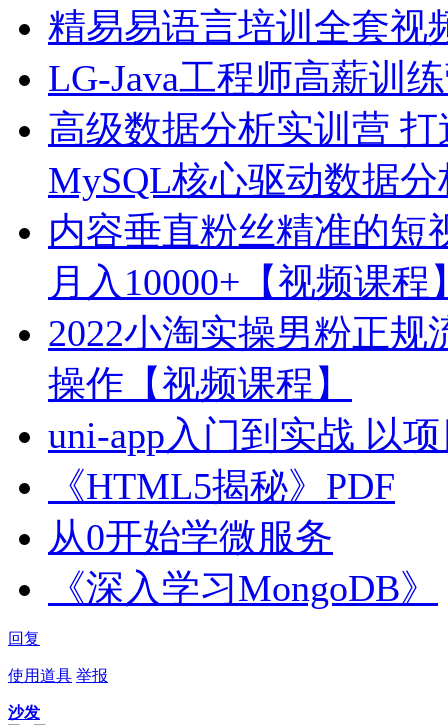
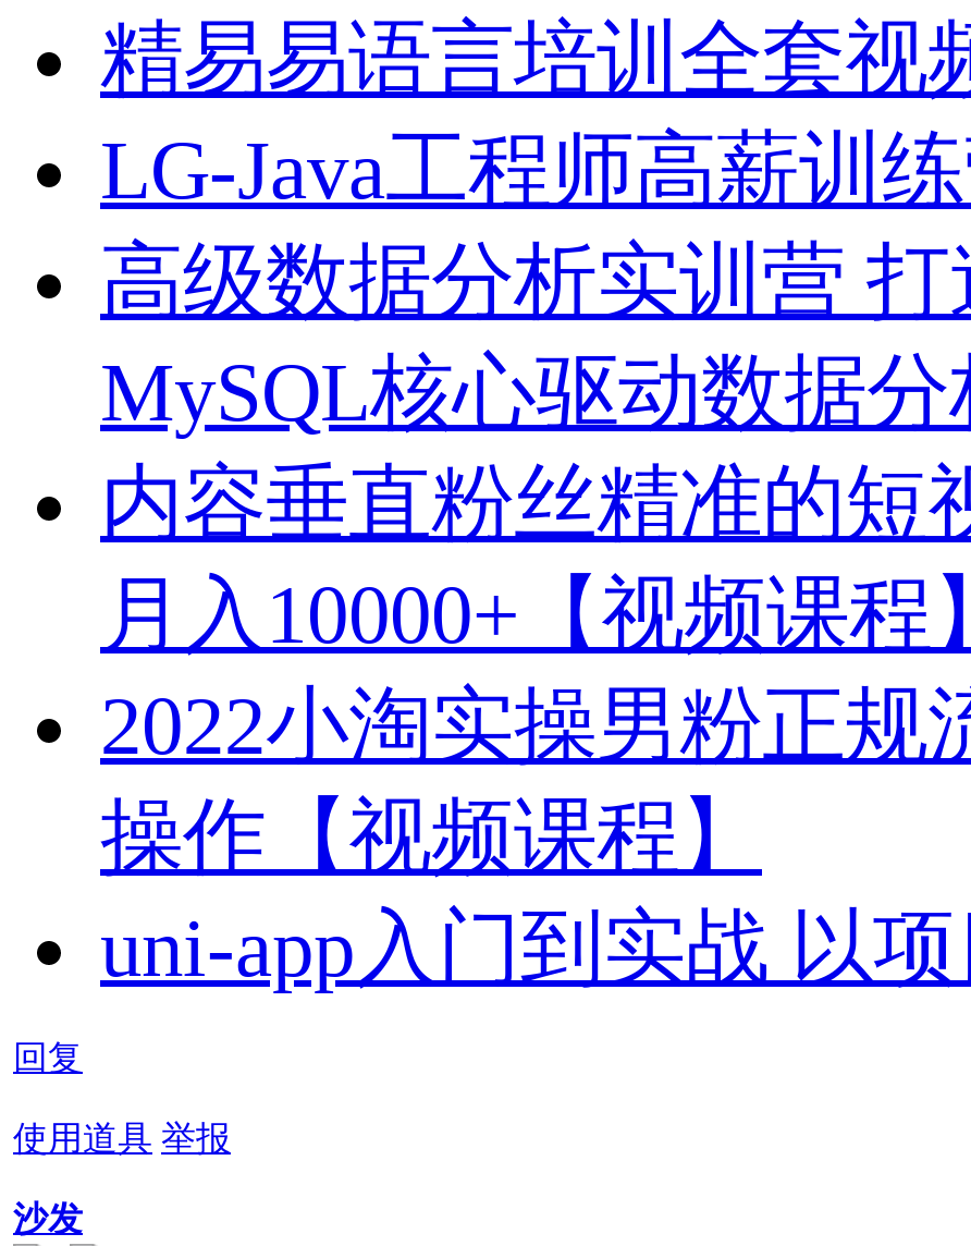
- 《HTML5揭秘》PDF
- 从0开始学微服务
- 《深入学习MongoDB》
